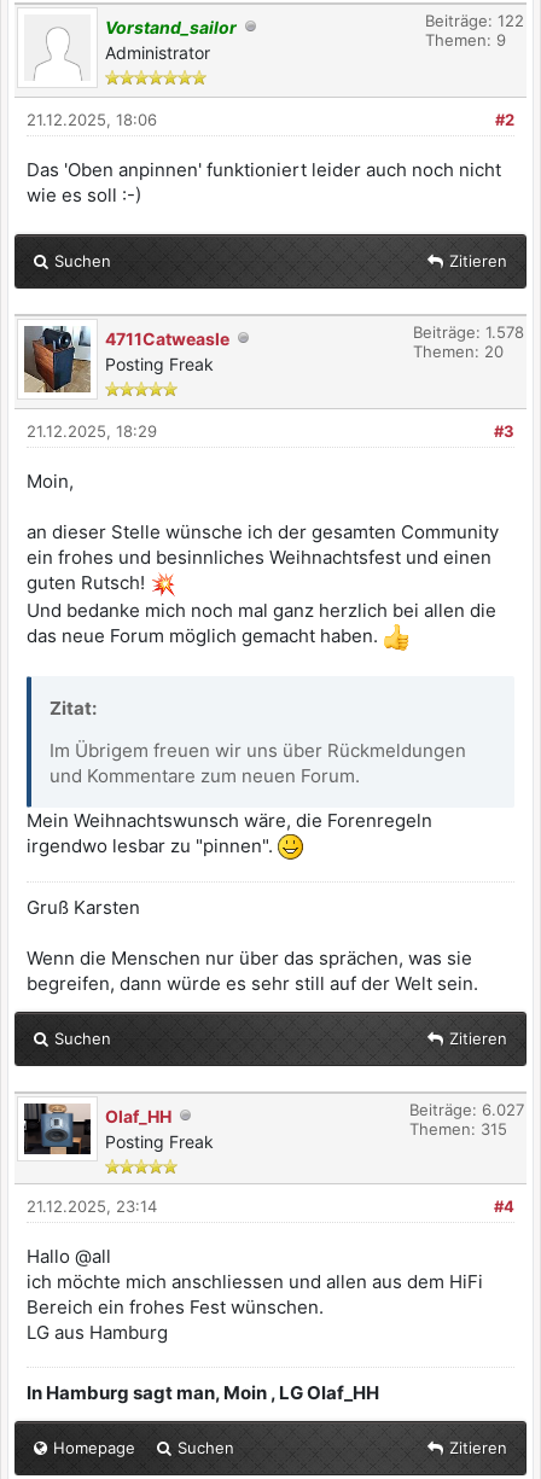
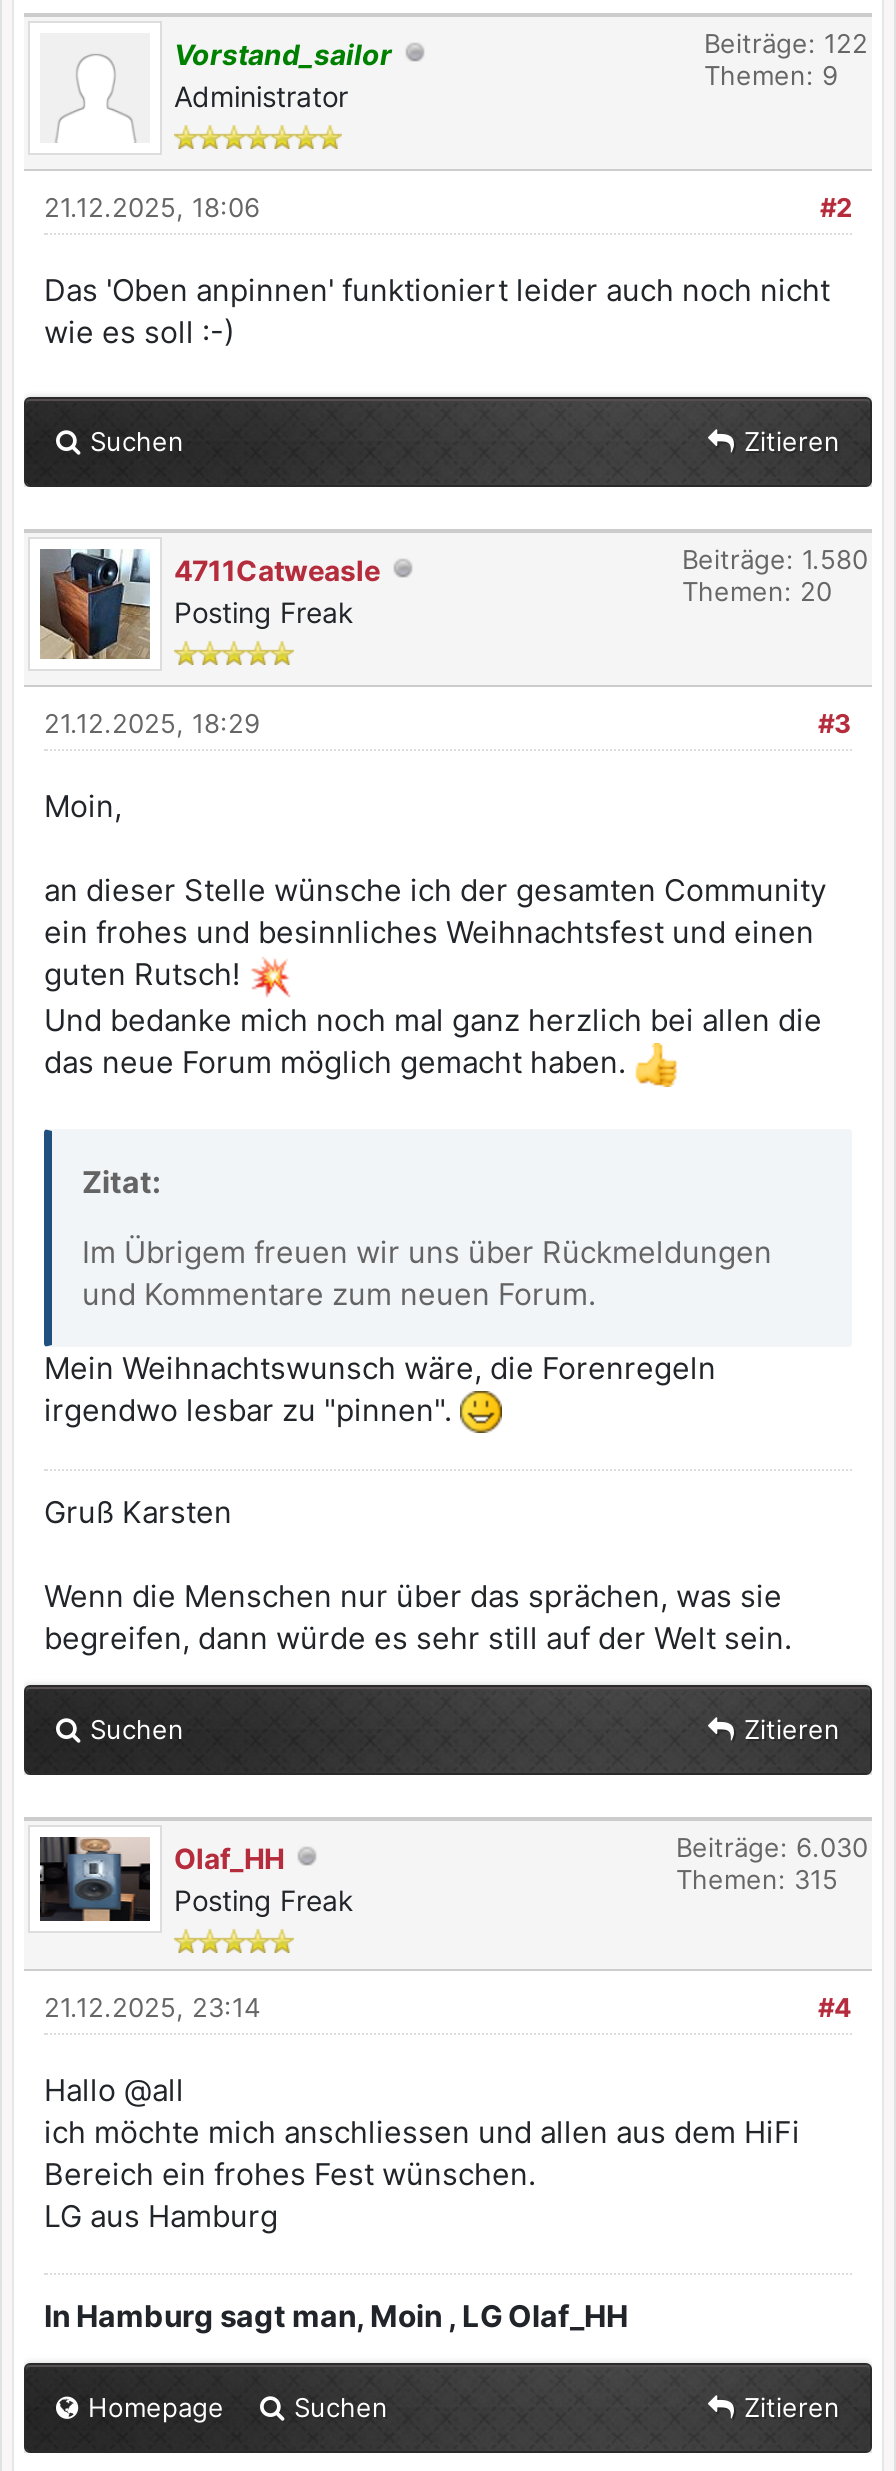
- Beiträge: 1.578
+ Beiträge: 1.580

- Beiträge: 6.027
+ Beiträge: 6.030
